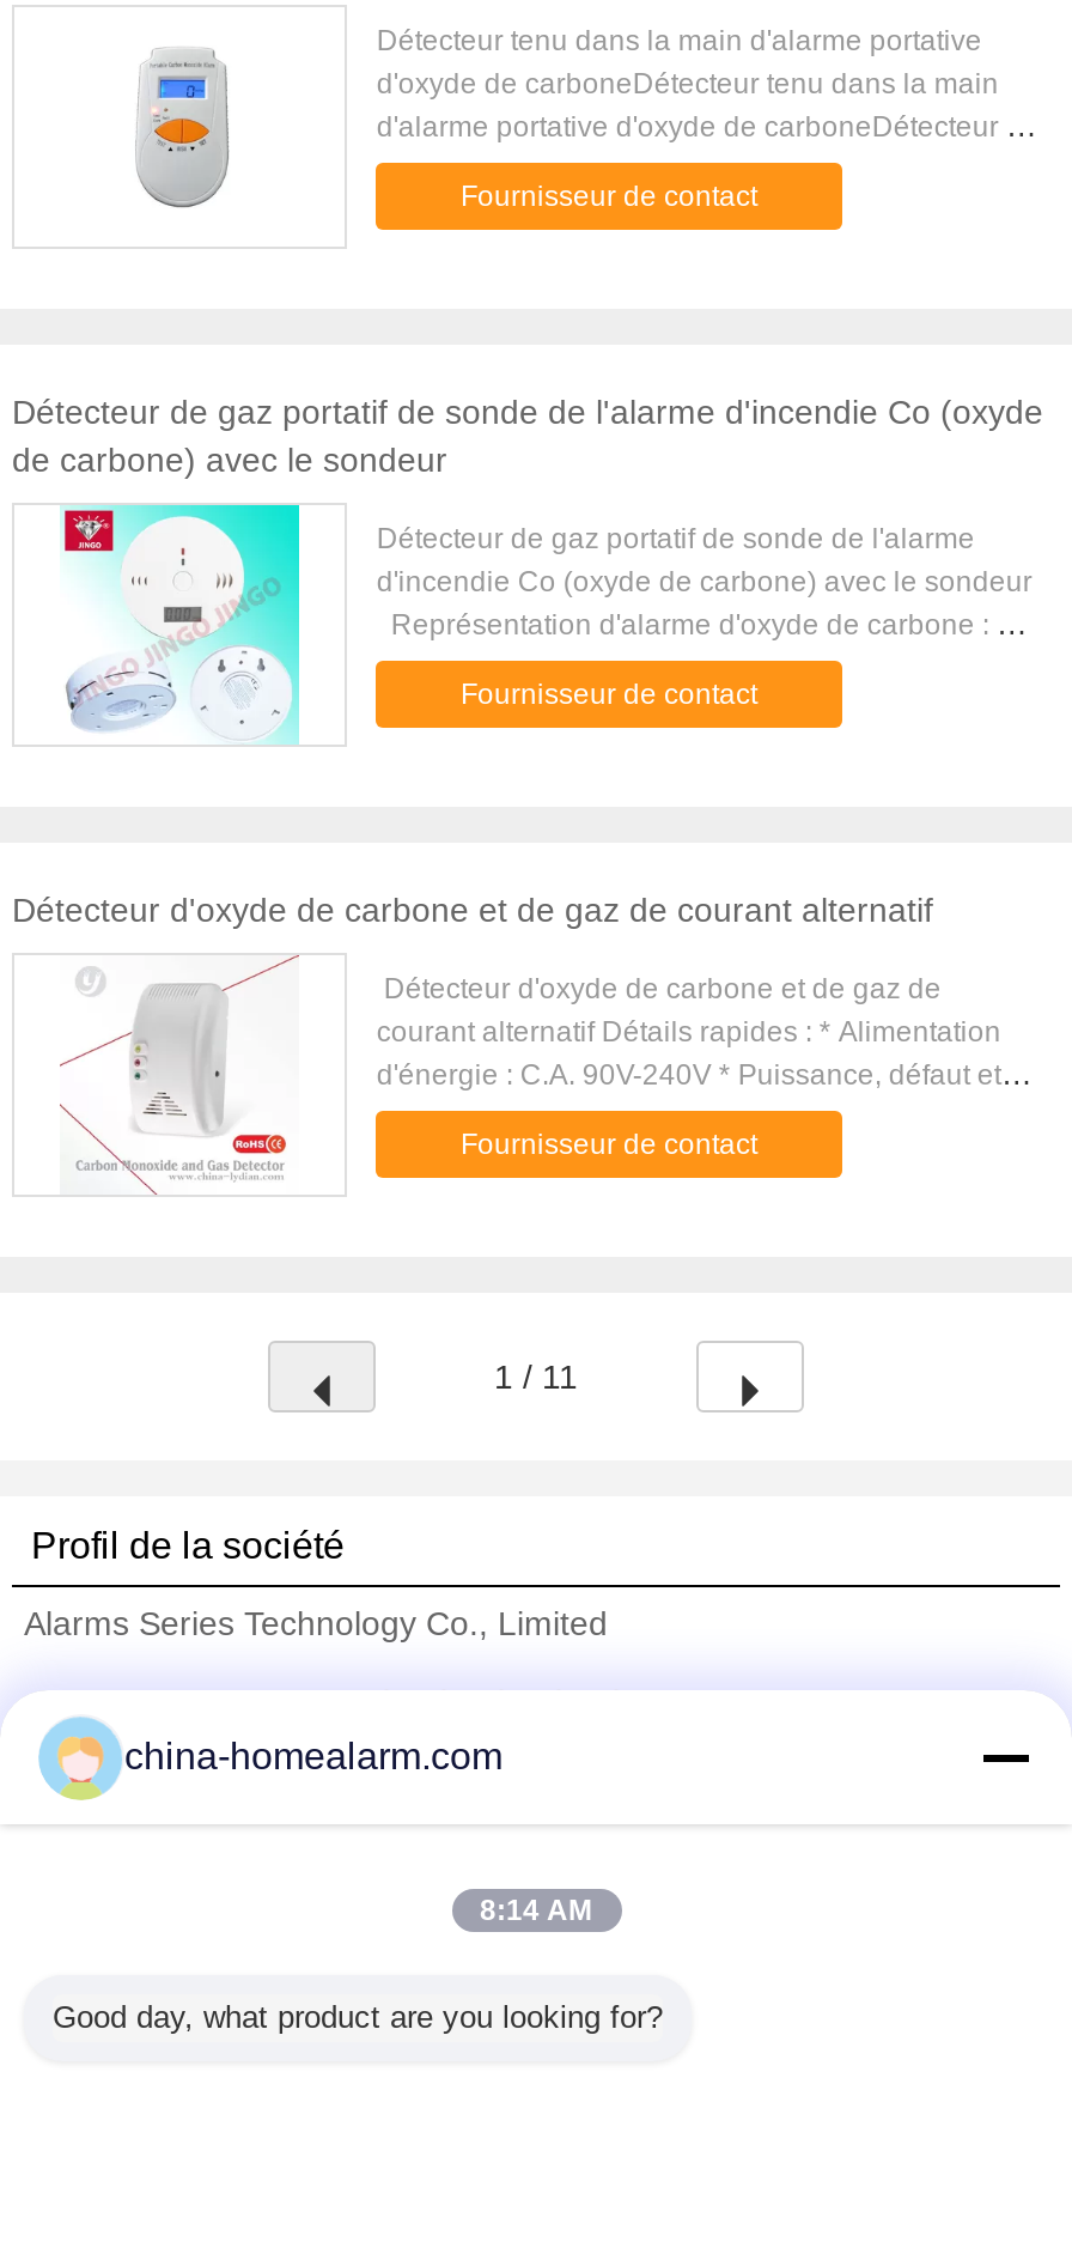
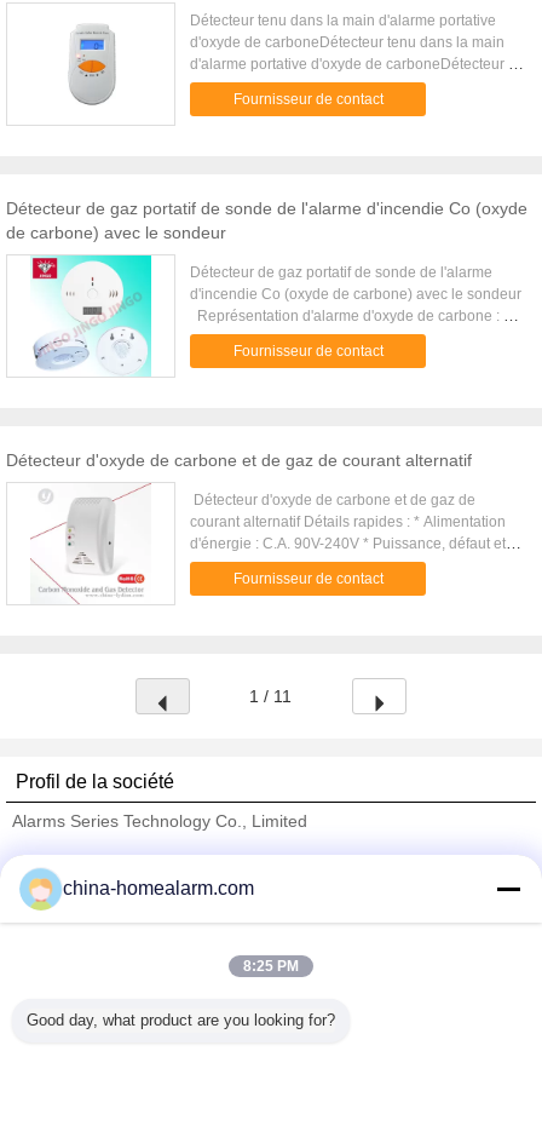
- 8:14 AM
+ 8:25 PM
